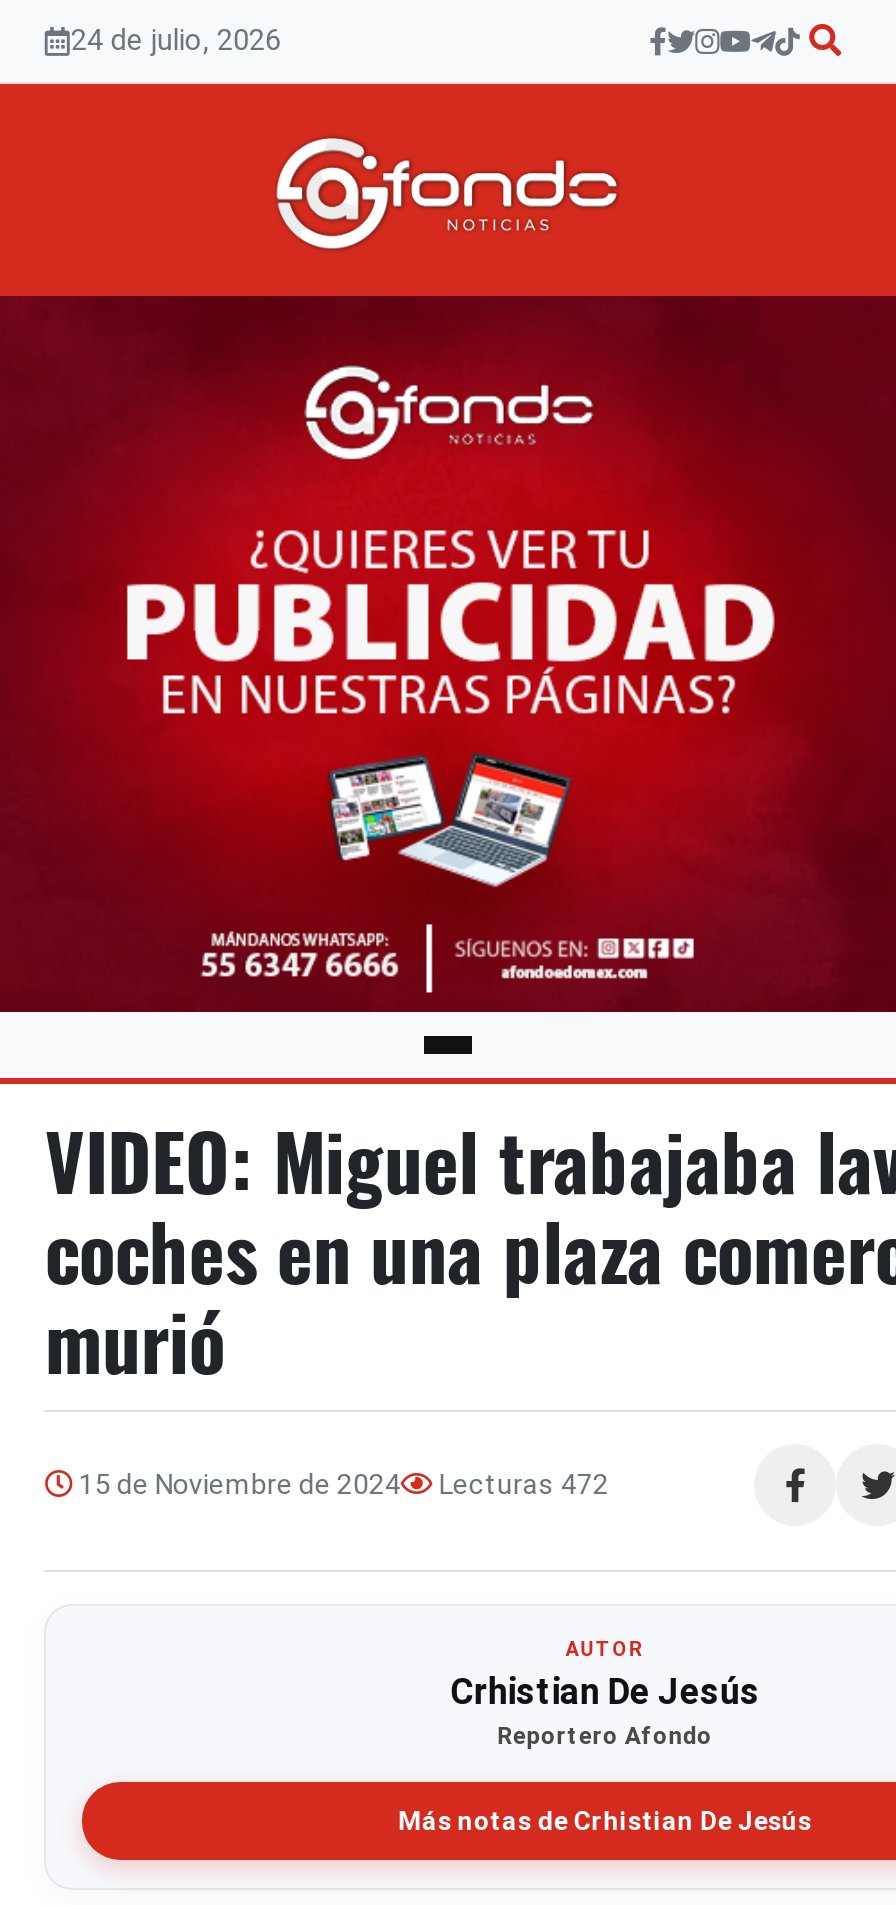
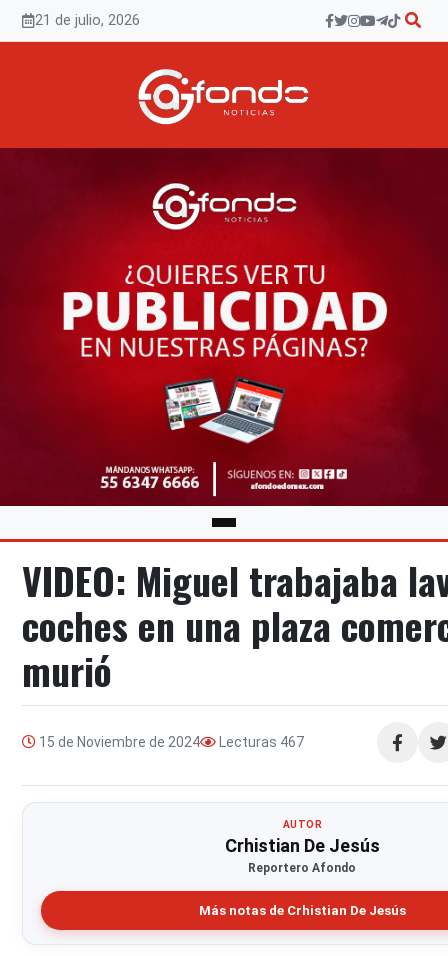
- 24 de julio, 2026
+ 21 de julio, 2026

- 15 de Noviembre de 2024 Lecturas 472
+ 15 de Noviembre de 2024 Lecturas 467
